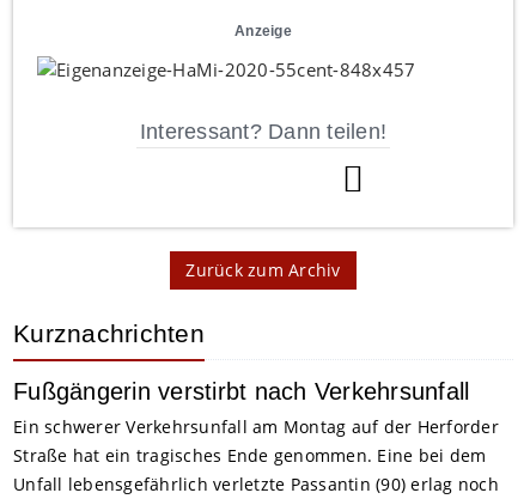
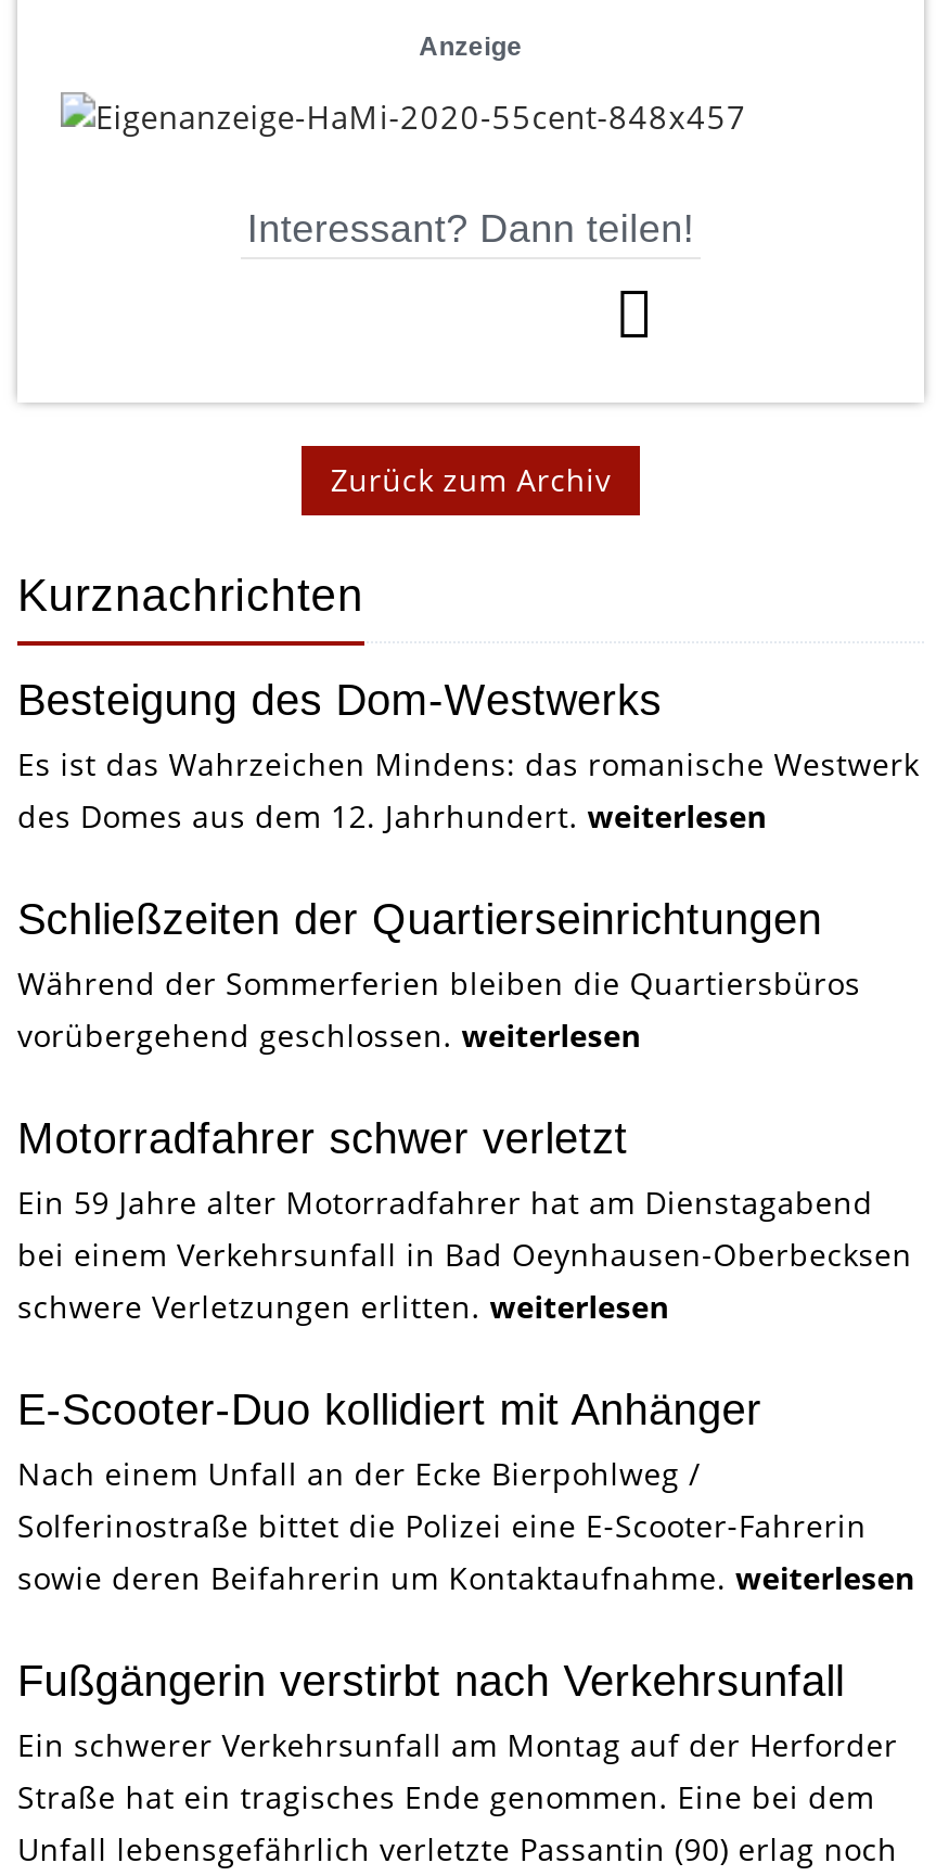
+ Besteigung des Dom-Westwerks
+ Es ist das Wahrzeichen Mindens: das romanische Westwerk
+ des Domes aus dem 12. Jahrhundert. weiterlesen
+ Schließzeiten der Quartierseinrichtungen
+ Während der Sommerferien bleiben die Quartiersbüros
+ vorübergehend geschlossen. weiterlesen
+ Motorradfahrer schwer verletzt
+ Ein 59 Jahre alter Motorradfahrer hat am Dienstagabend
+ bei einem Verkehrsunfall in Bad Oeynhausen-Oberbecksen
+ schwere Verletzungen erlitten. weiterlesen
+ E-Scooter-Duo kollidiert mit Anhänger
+ Nach einem Unfall an der Ecke Bierpohlweg /
+ Solferinostraße bittet die Polizei eine E-Scooter-Fahrerin
+ sowie deren Beifahrerin um Kontaktaufnahme. weiterlesen
